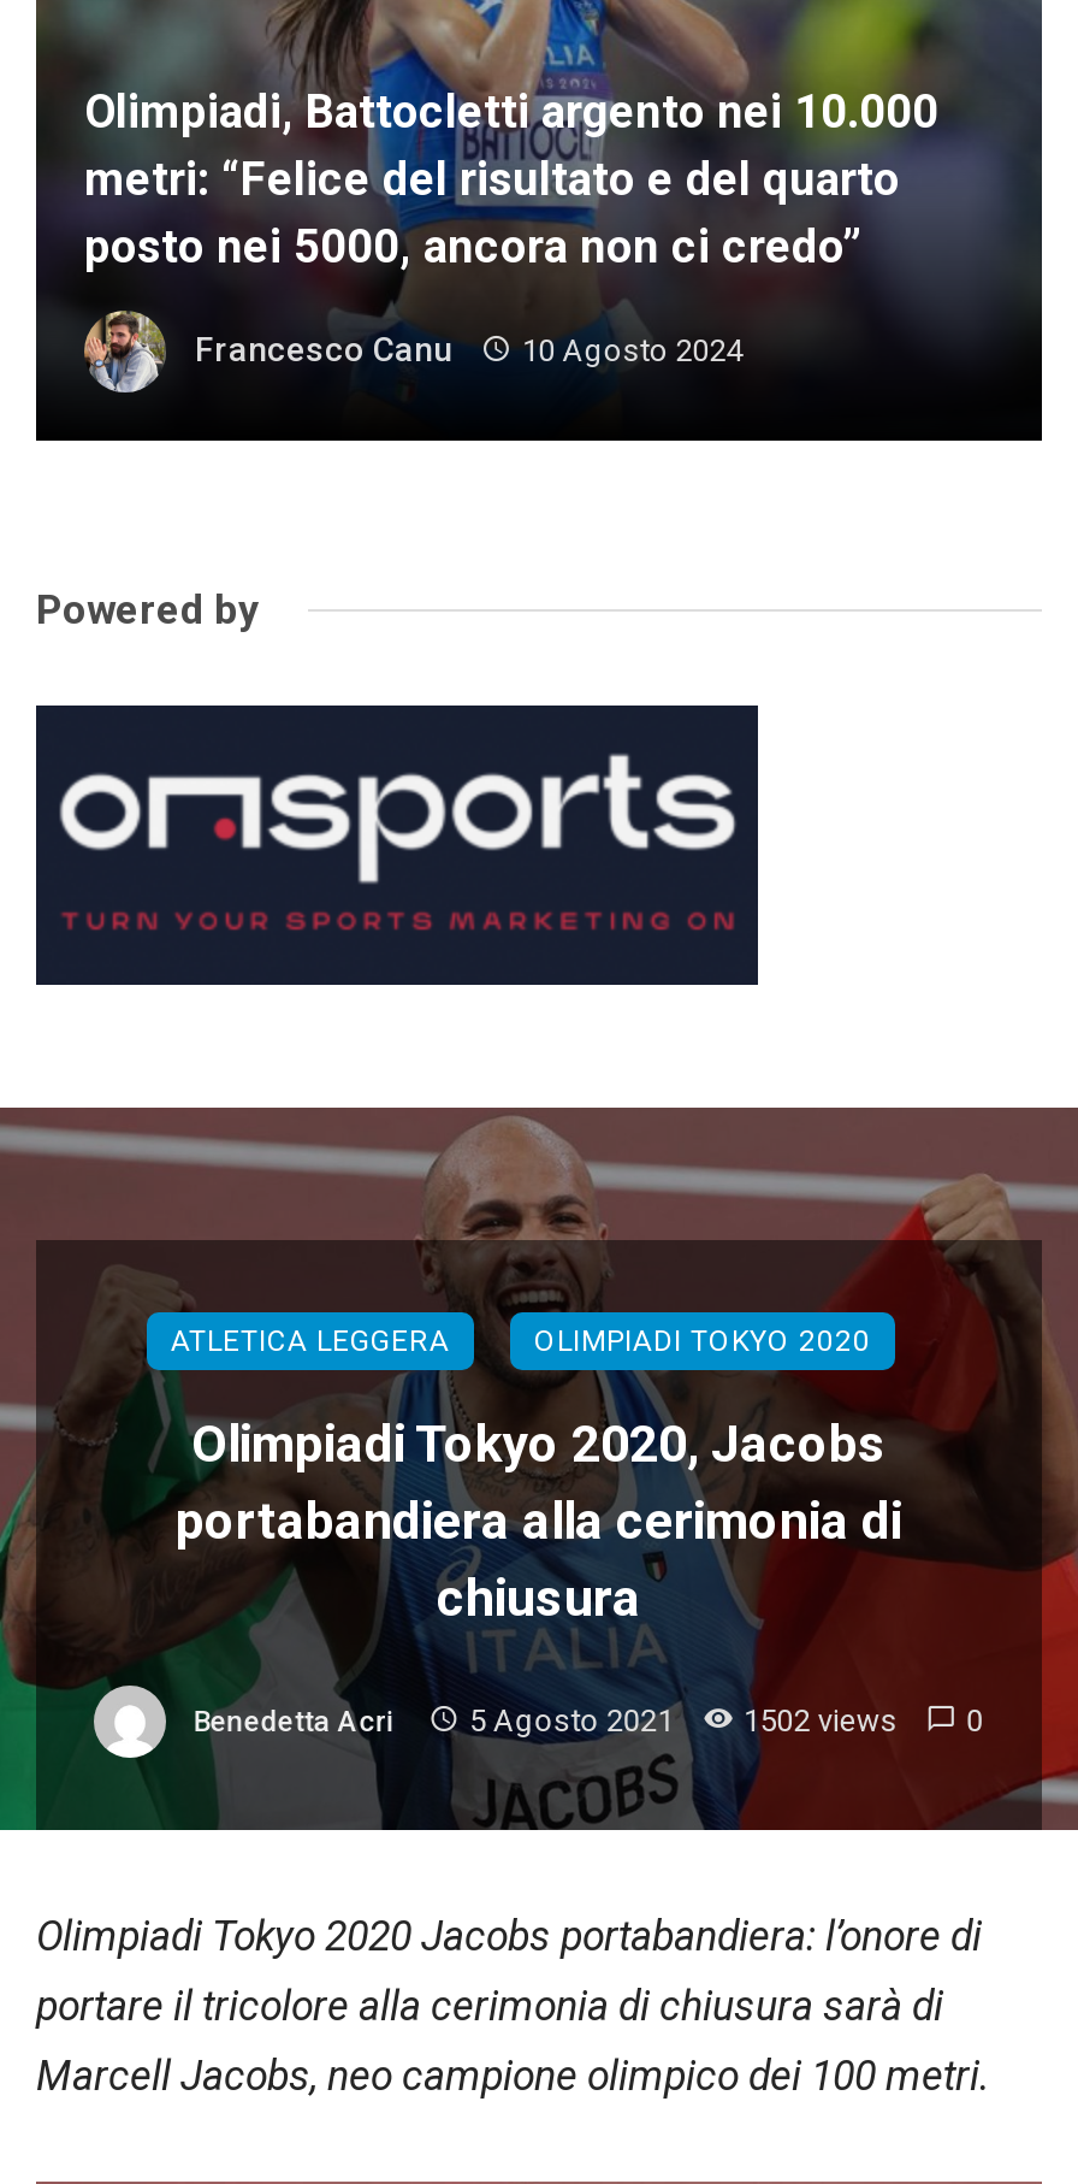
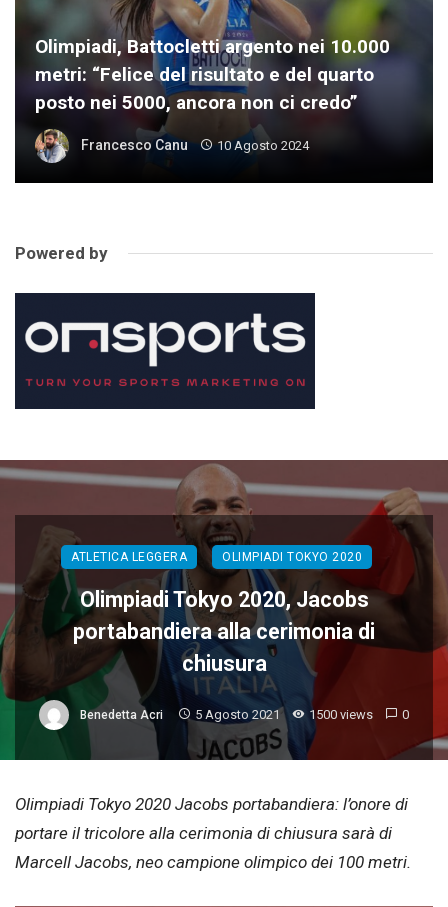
- 5 Agosto 2021 1502 views 0
+ 5 Agosto 2021 1500 views 0
